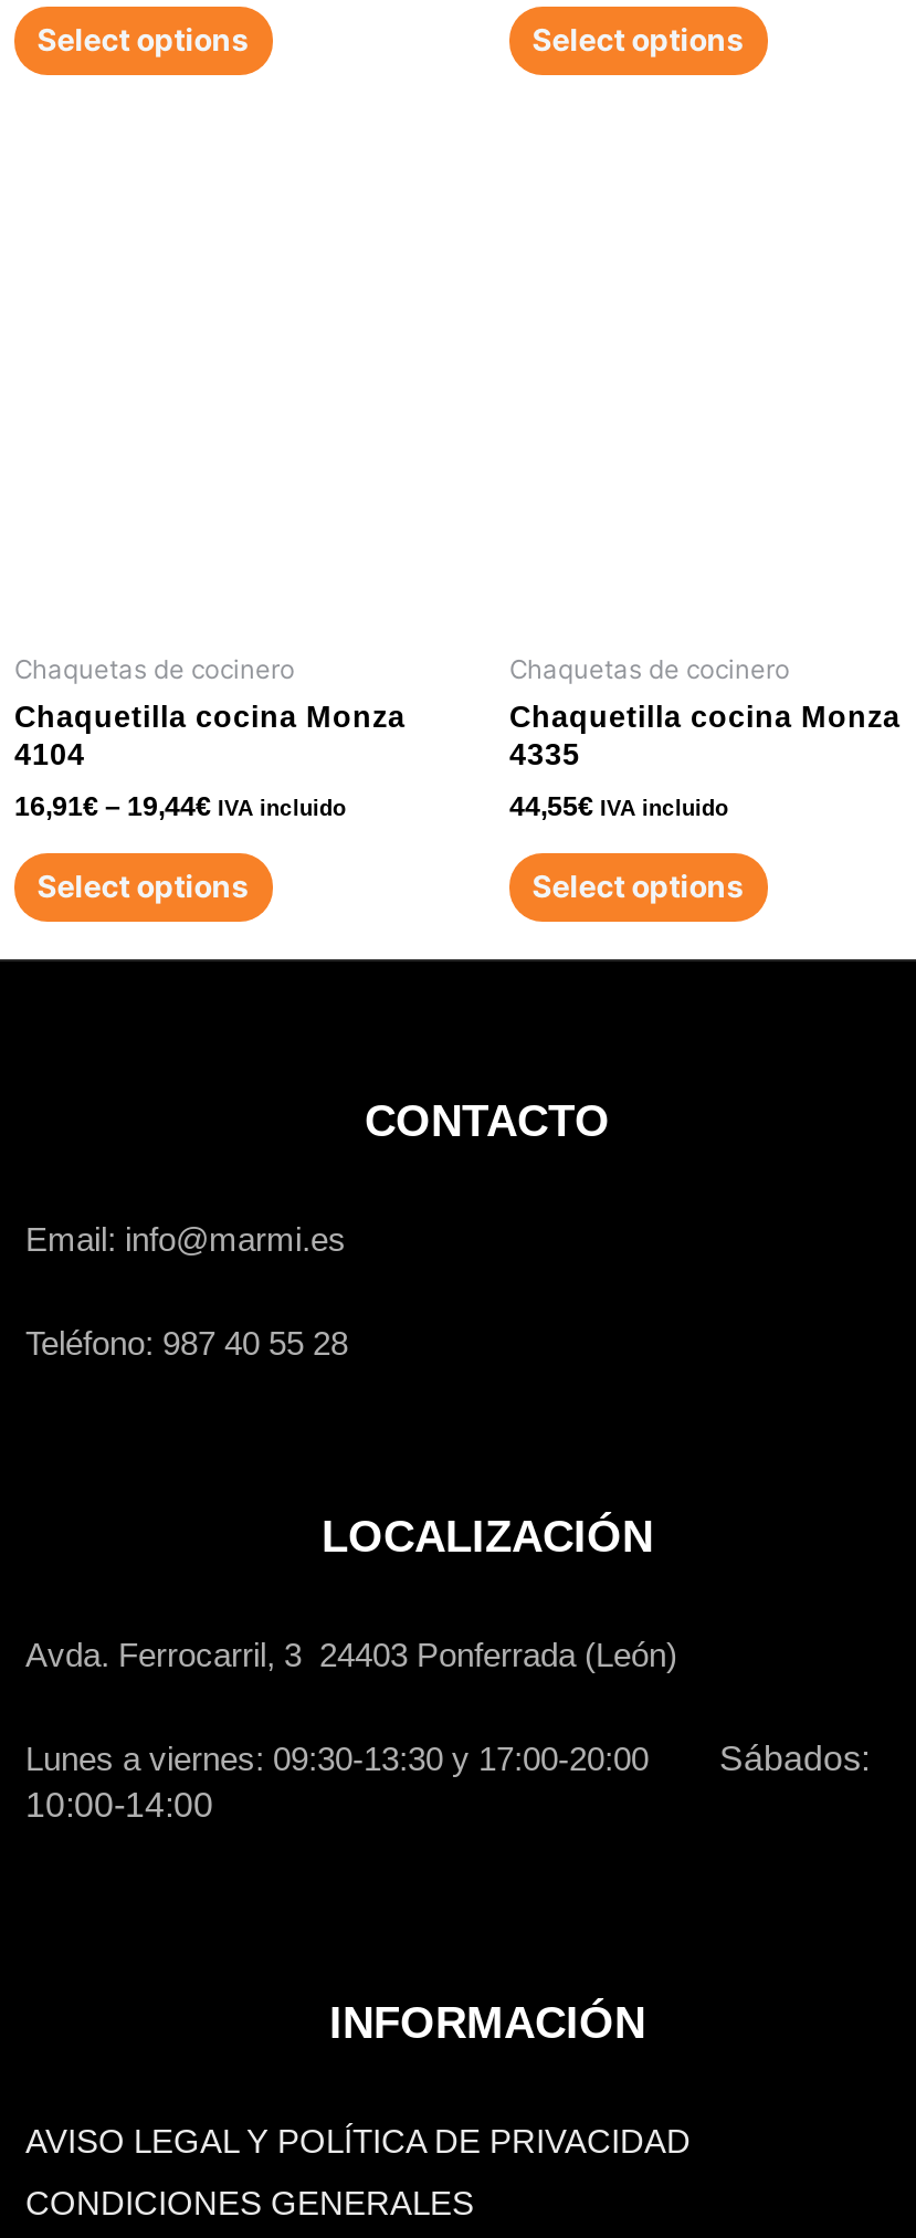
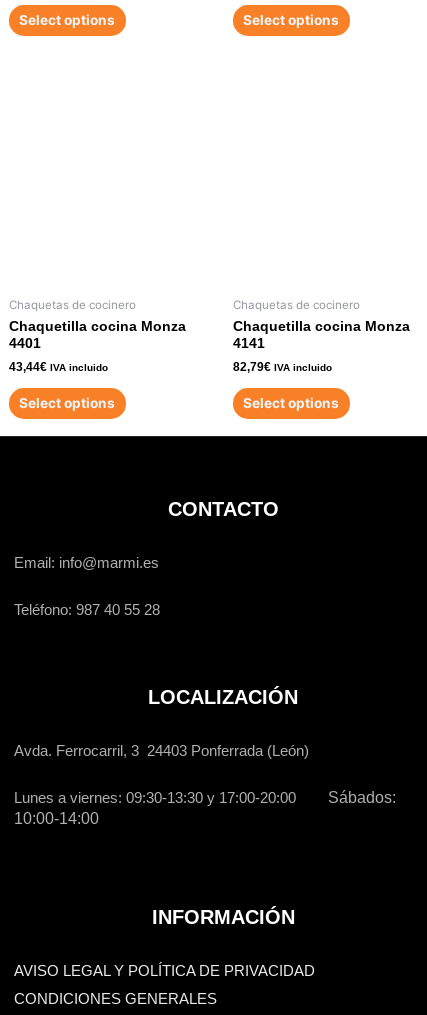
- 4104
+ 4401

- 4335
+ 4141

- 16,91€– 19,44€ IVA incluido
+ 43,44€ IVA incluido

- 44,55€ IVA incluido
+ 82,79€ IVA incluido
